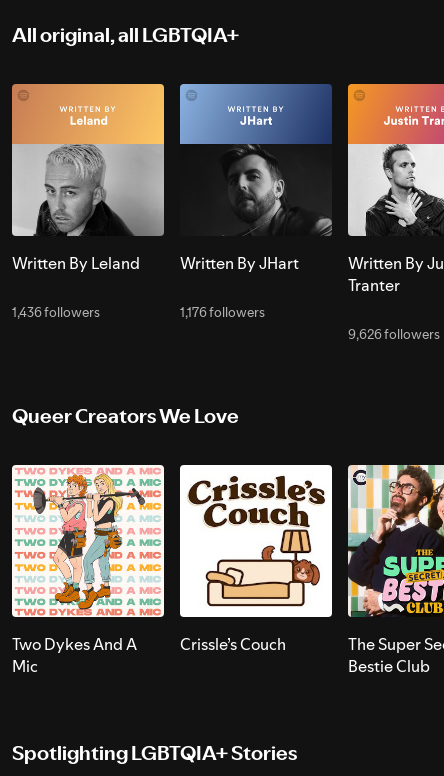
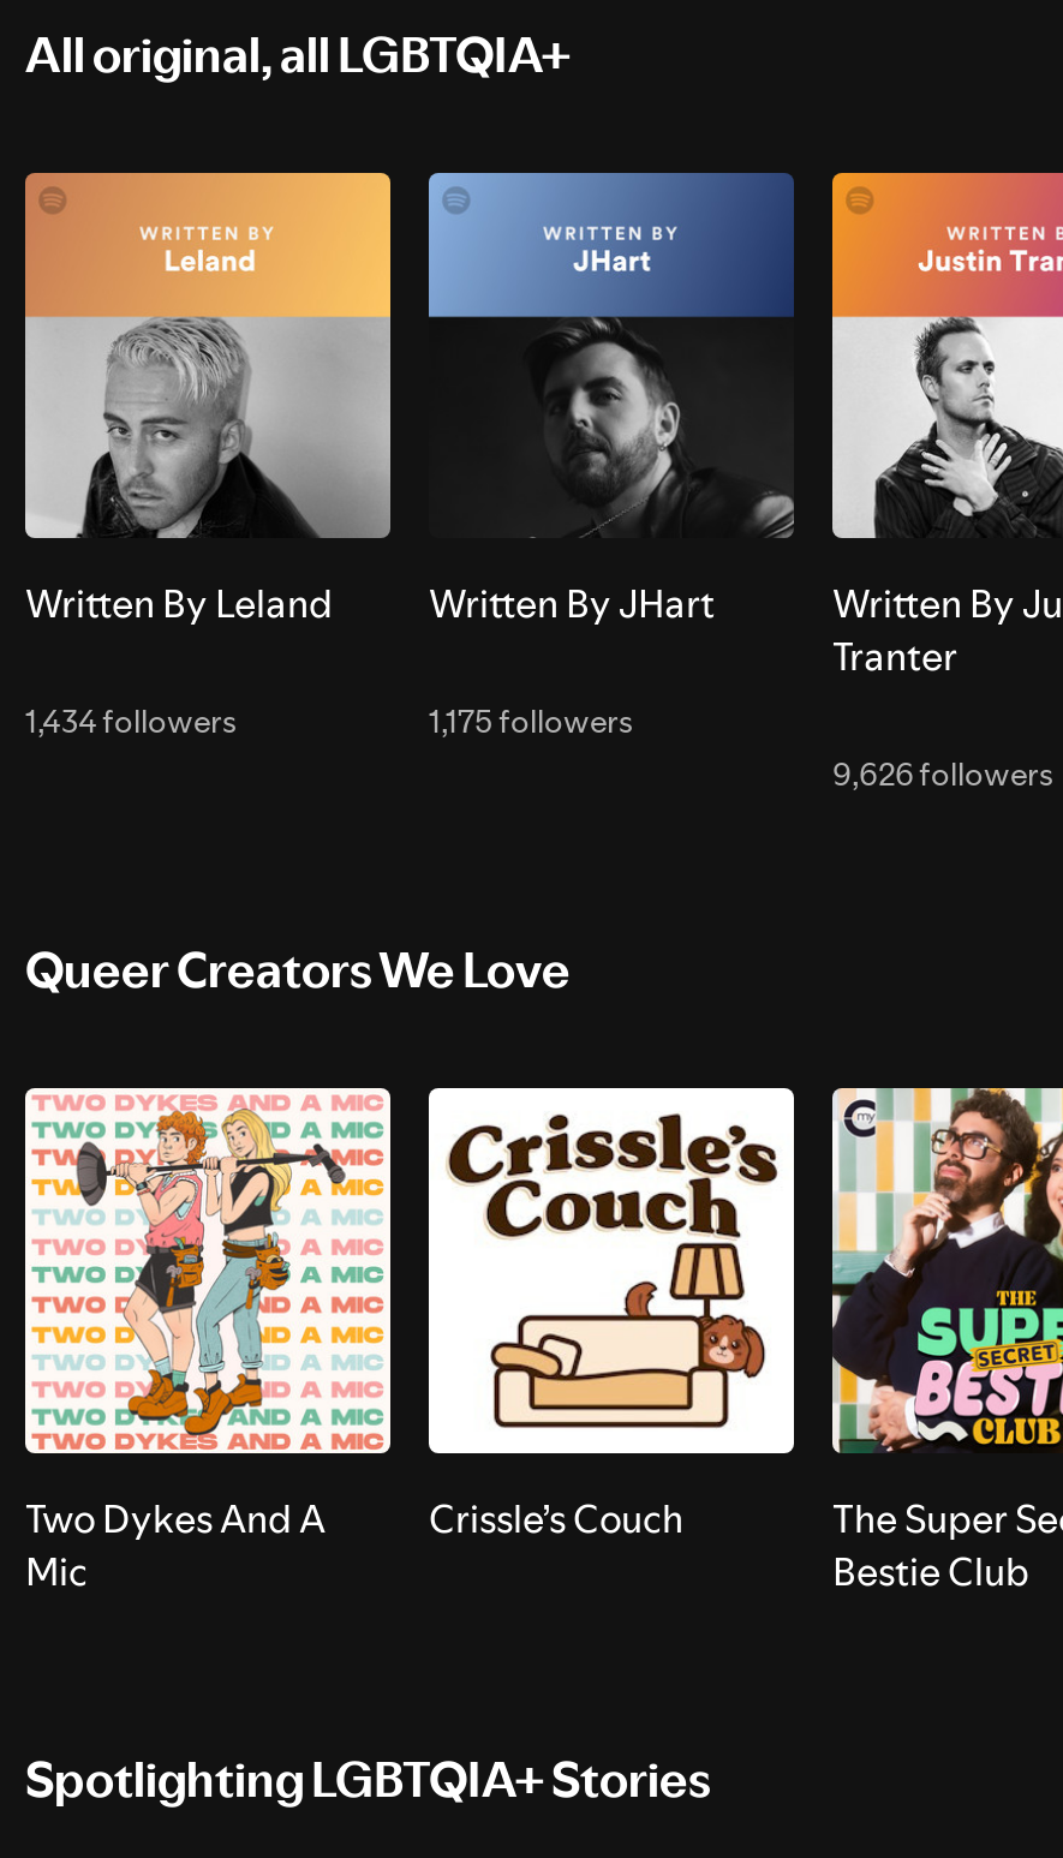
- 1,436 followers
+ 1,434 followers

- 1,176 followers
+ 1,175 followers
